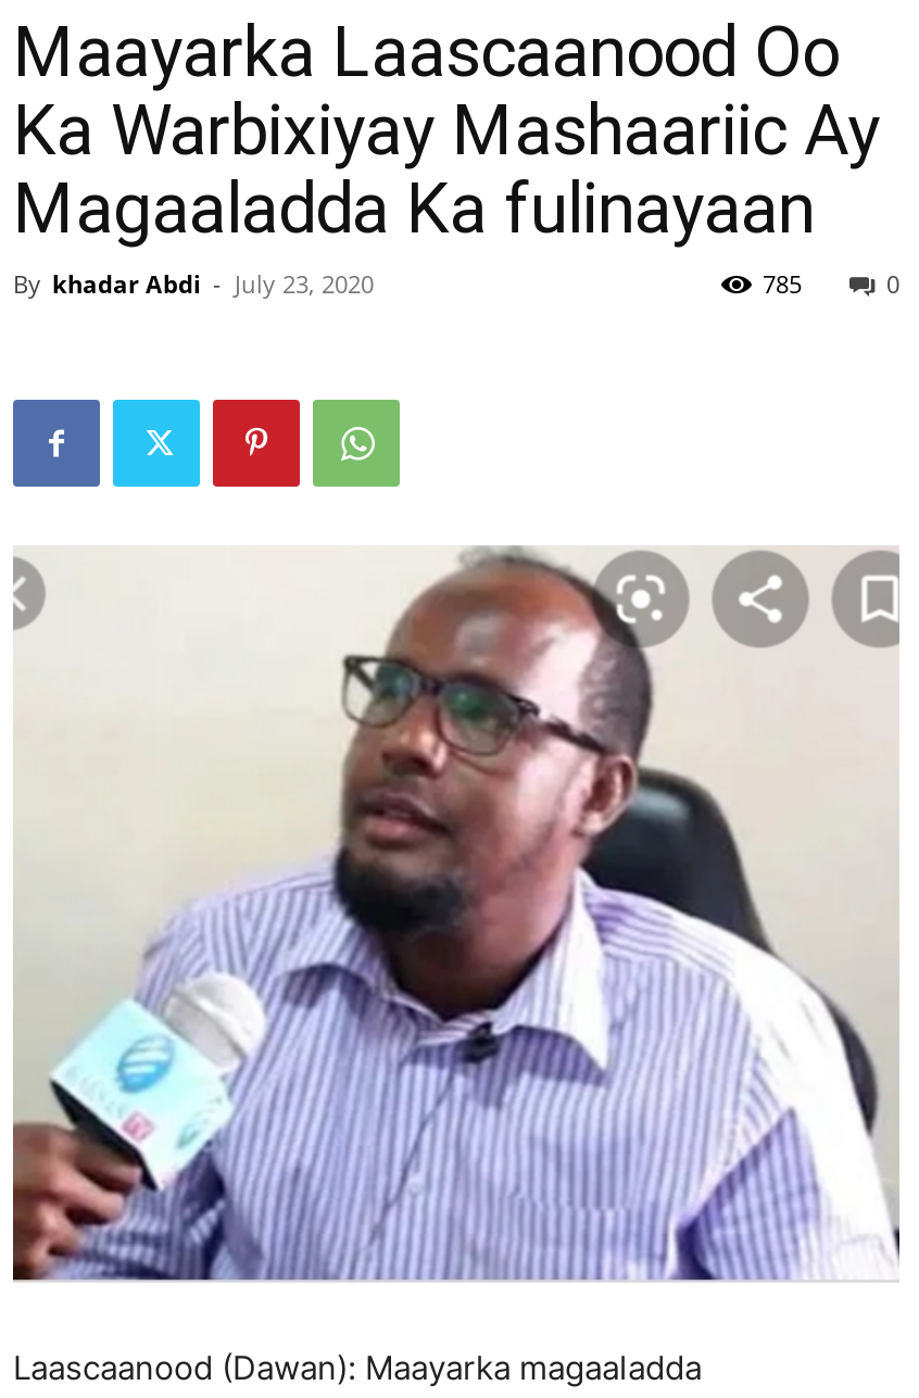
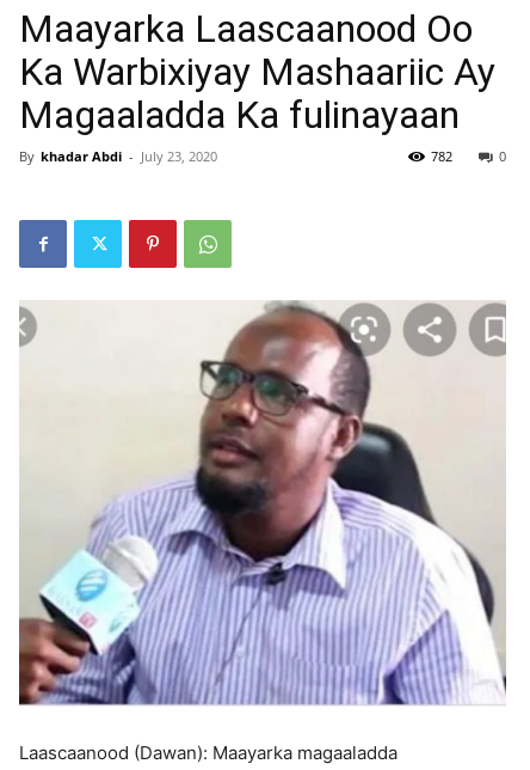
- 785
+ 782
